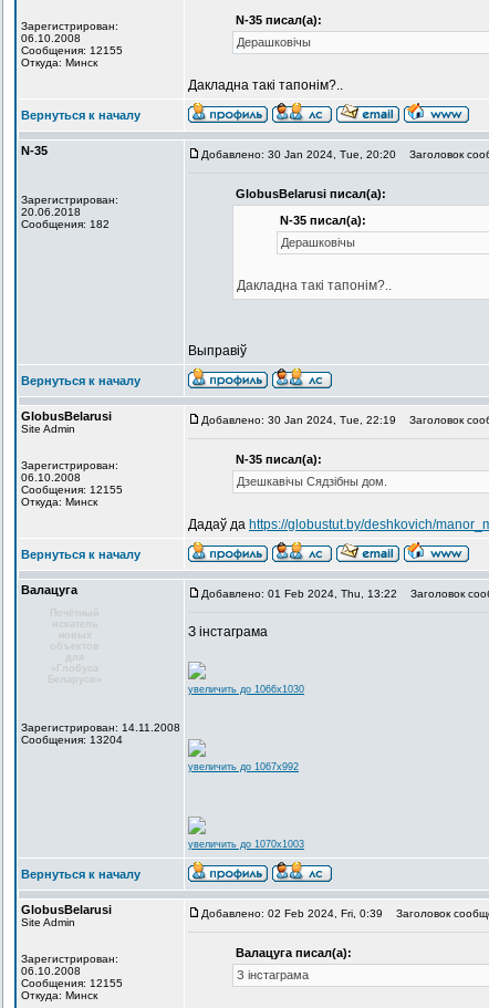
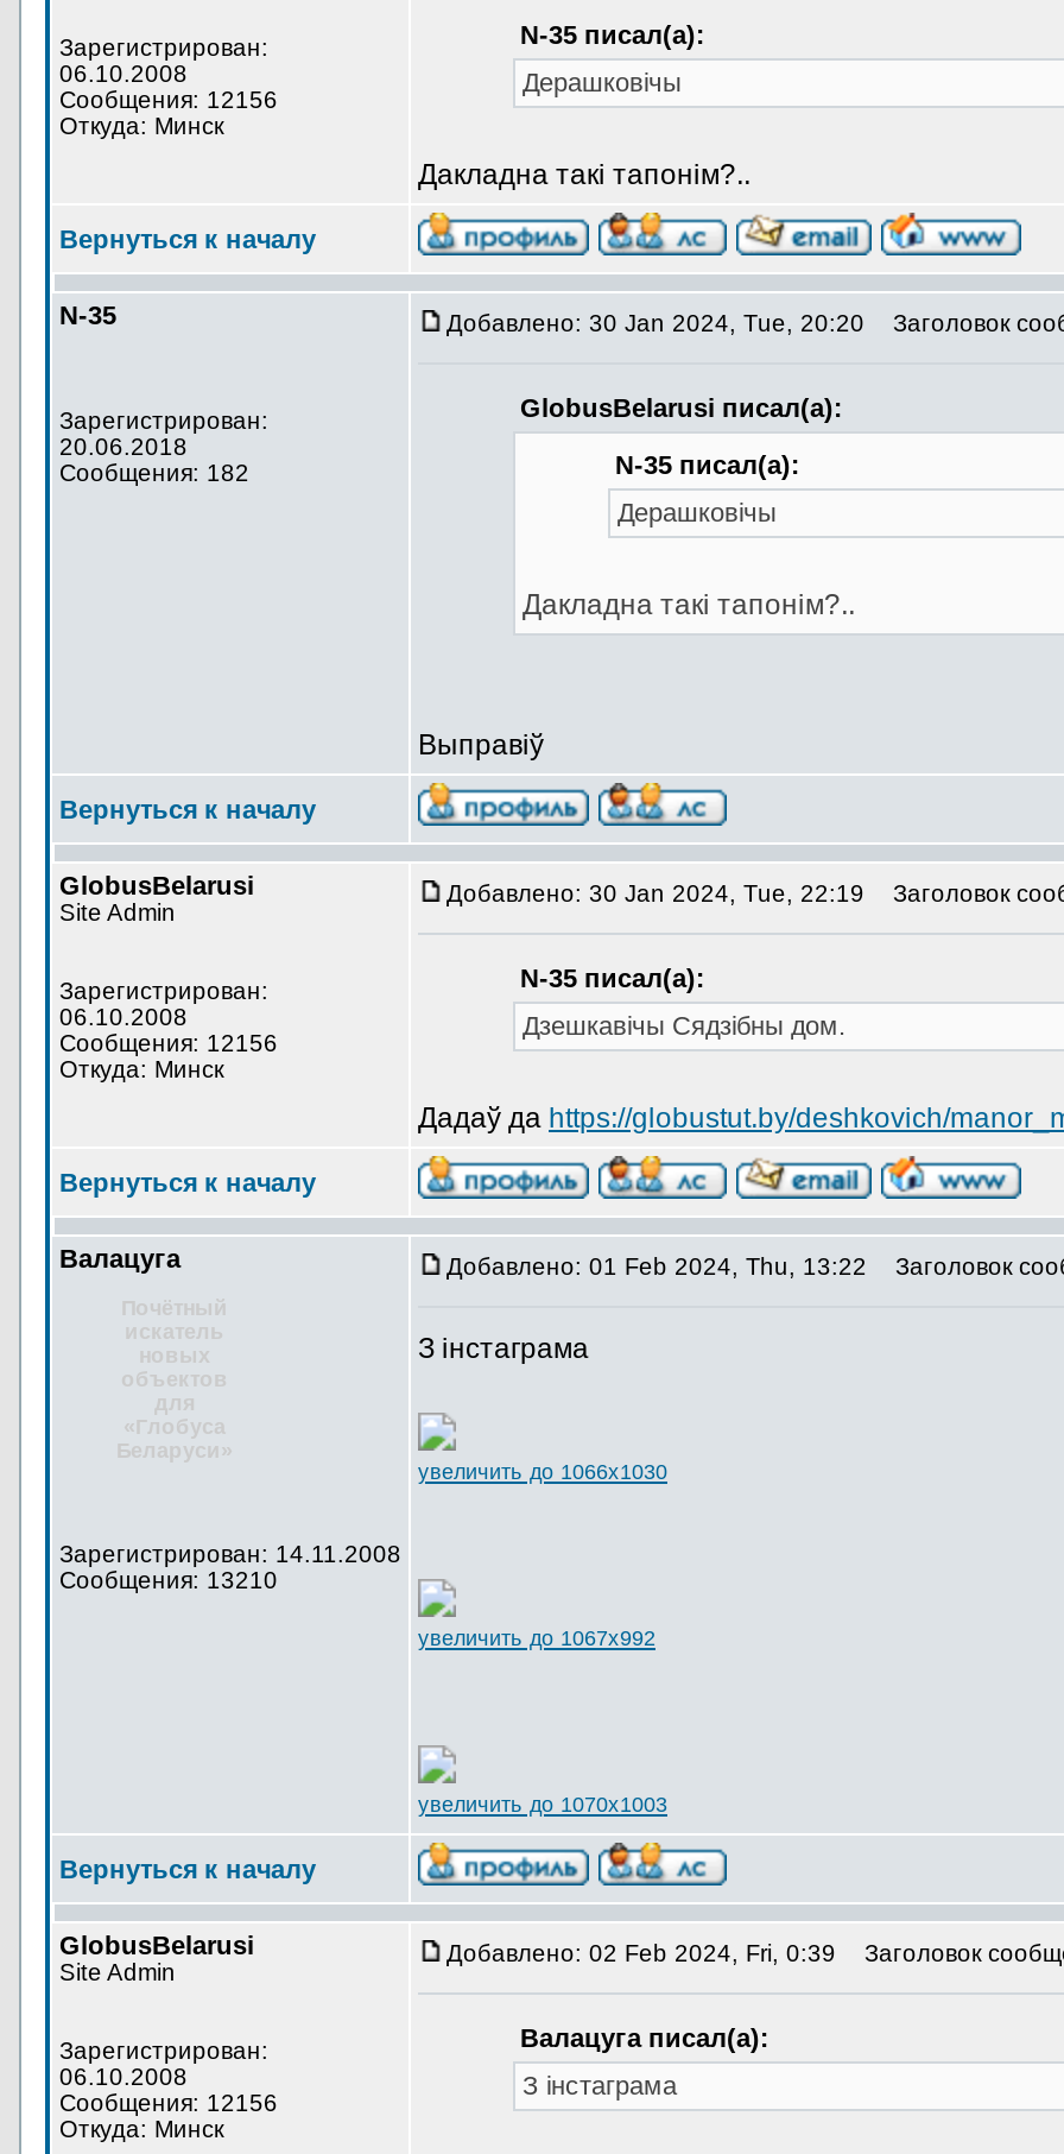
- Сообщения: 12155
+ Сообщения: 12156

- Сообщения: 12155
+ Сообщения: 12156

- Сообщения: 13204
+ Сообщения: 13210

- Сообщения: 12155
+ Сообщения: 12156
